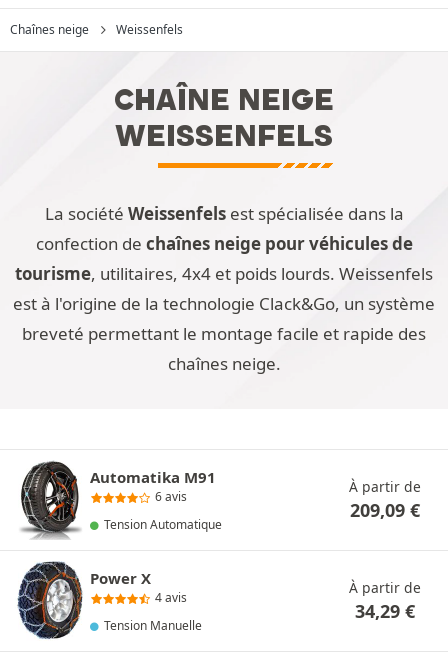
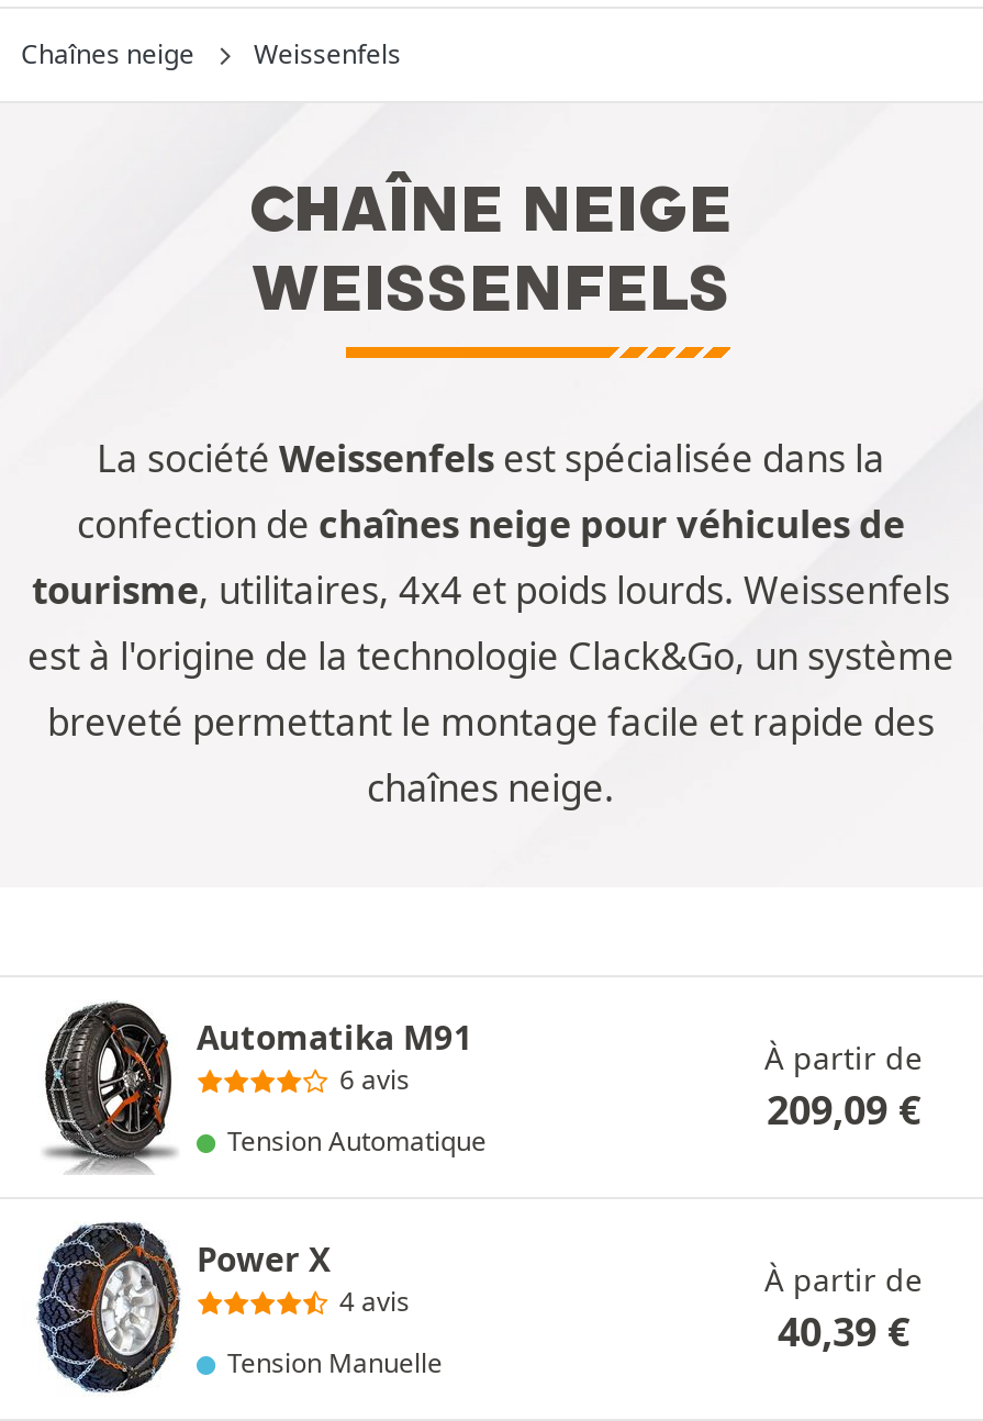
- 34,29 €
+ 40,39 €
